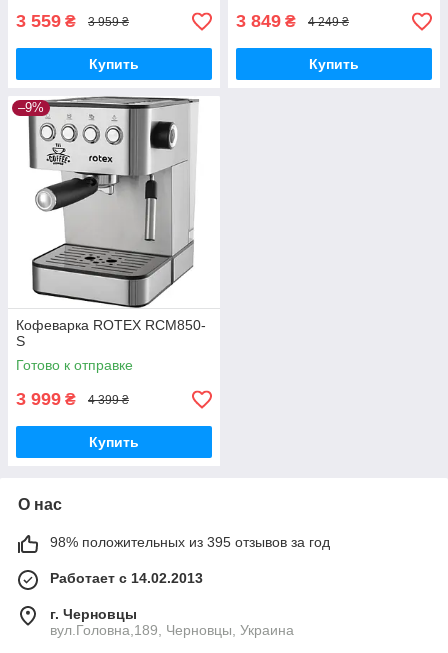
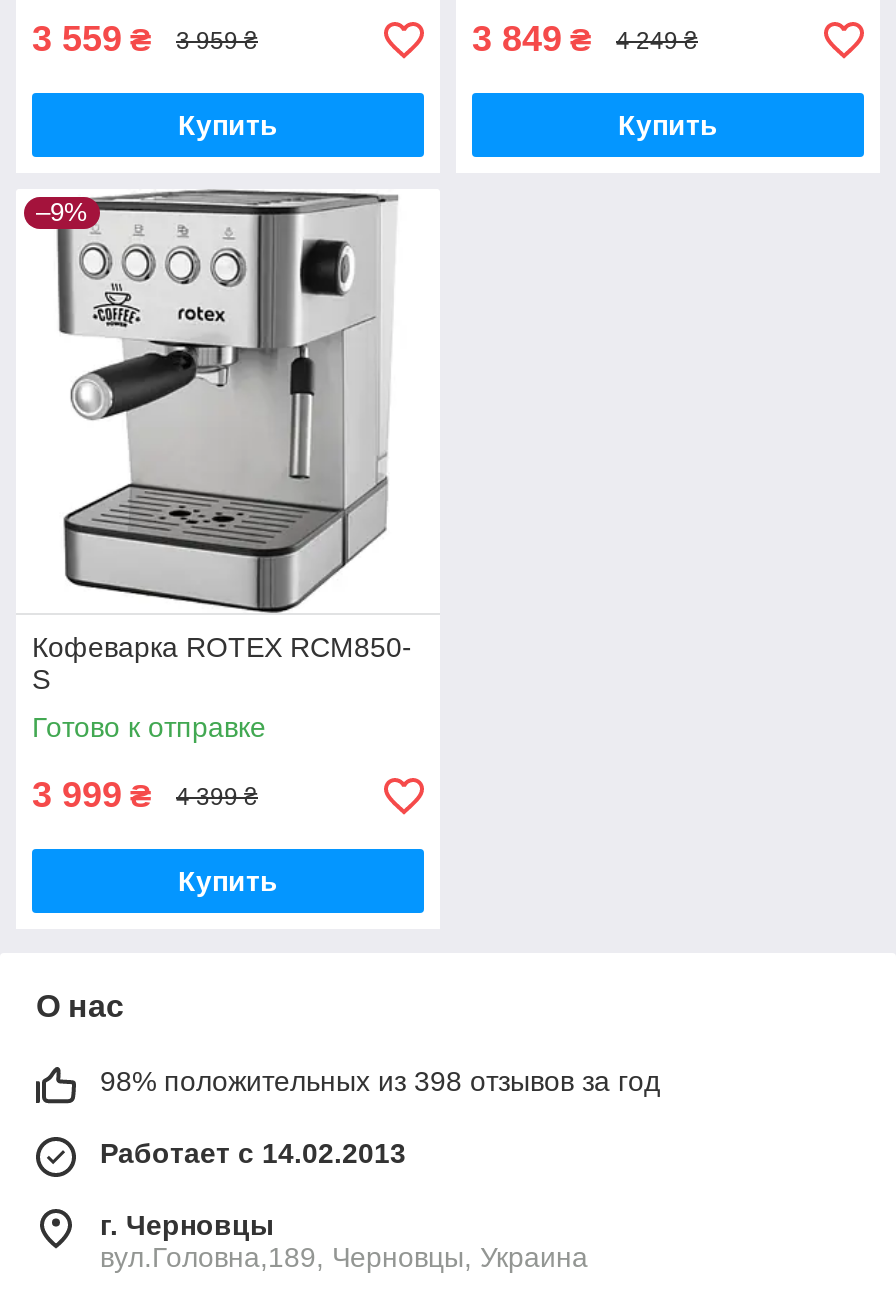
- 98% положительных из 395 отзывов за год
+ 98% положительных из 398 отзывов за год
